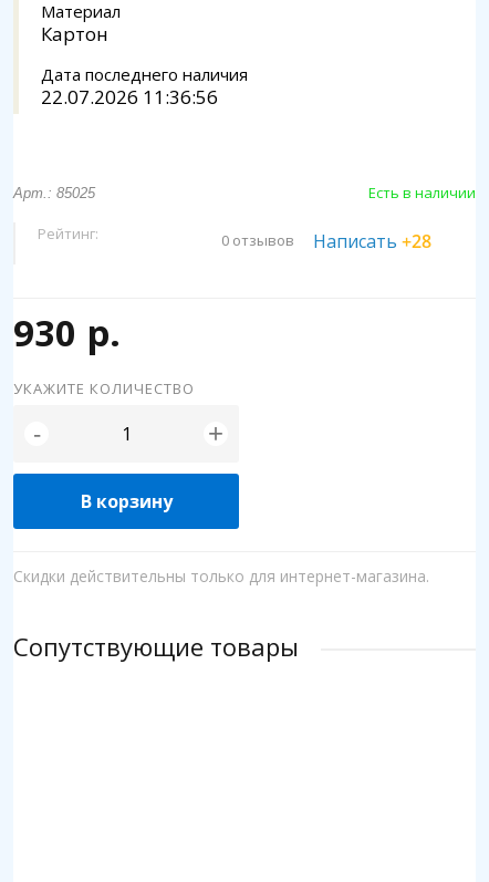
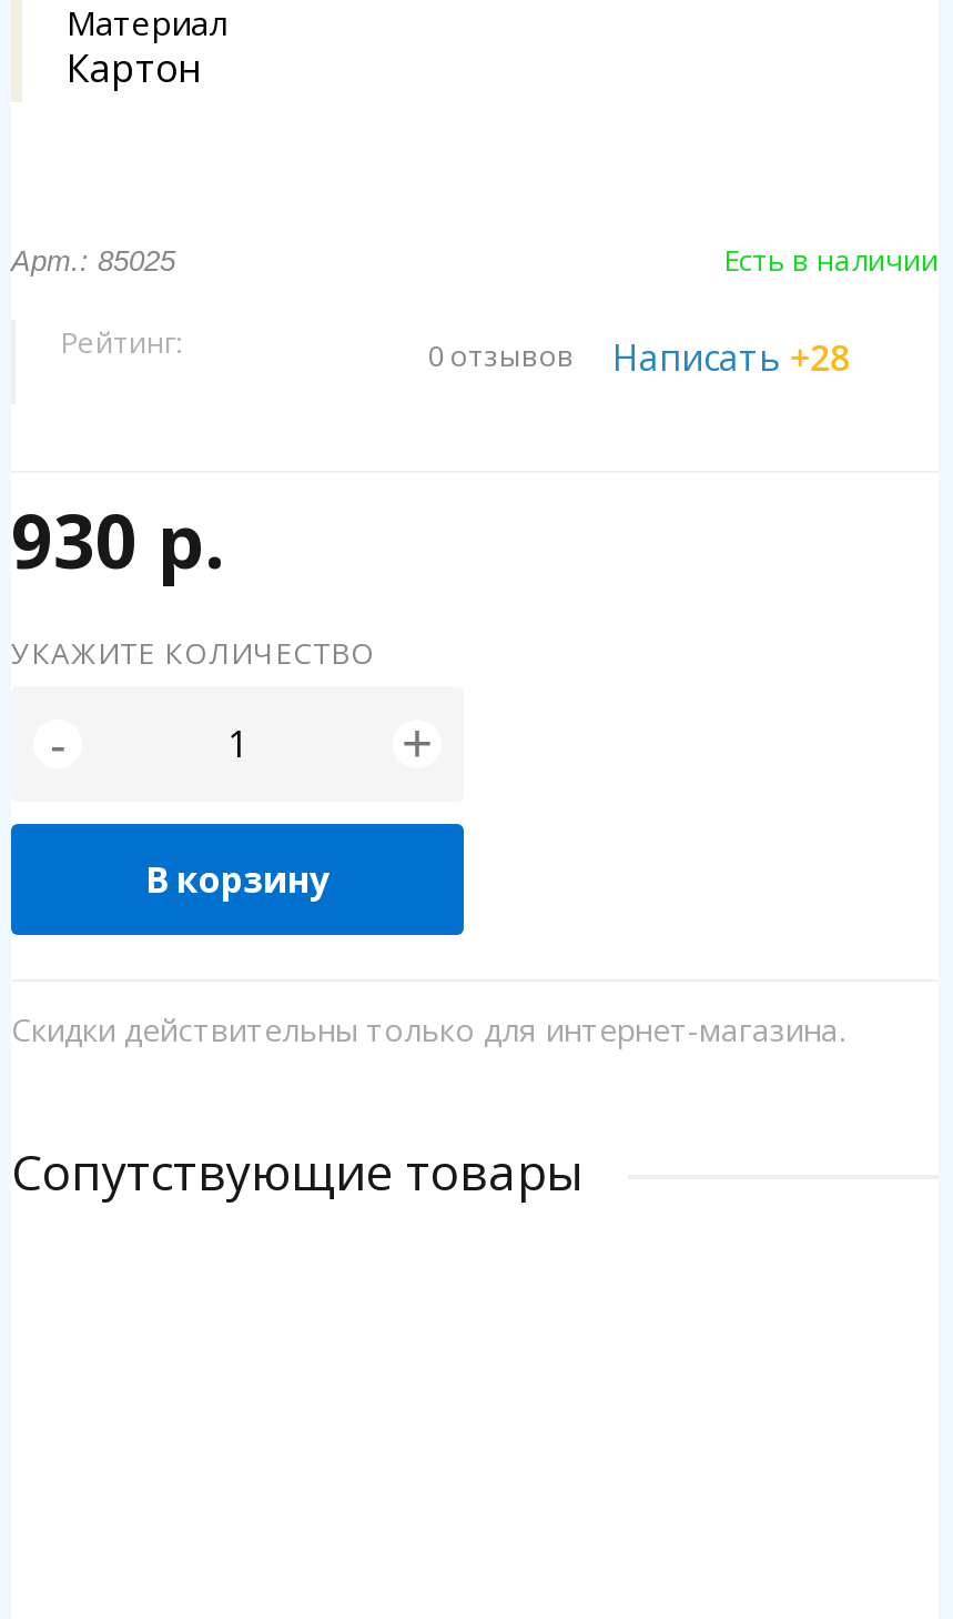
- Дата последнего наличия
- 22.07.2026 11:36:56
